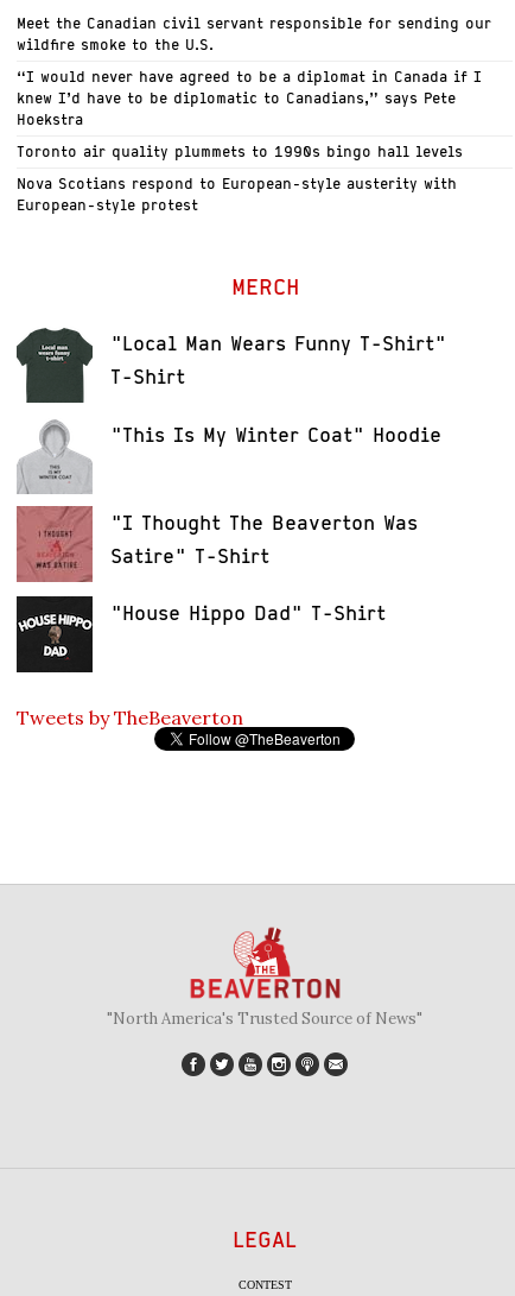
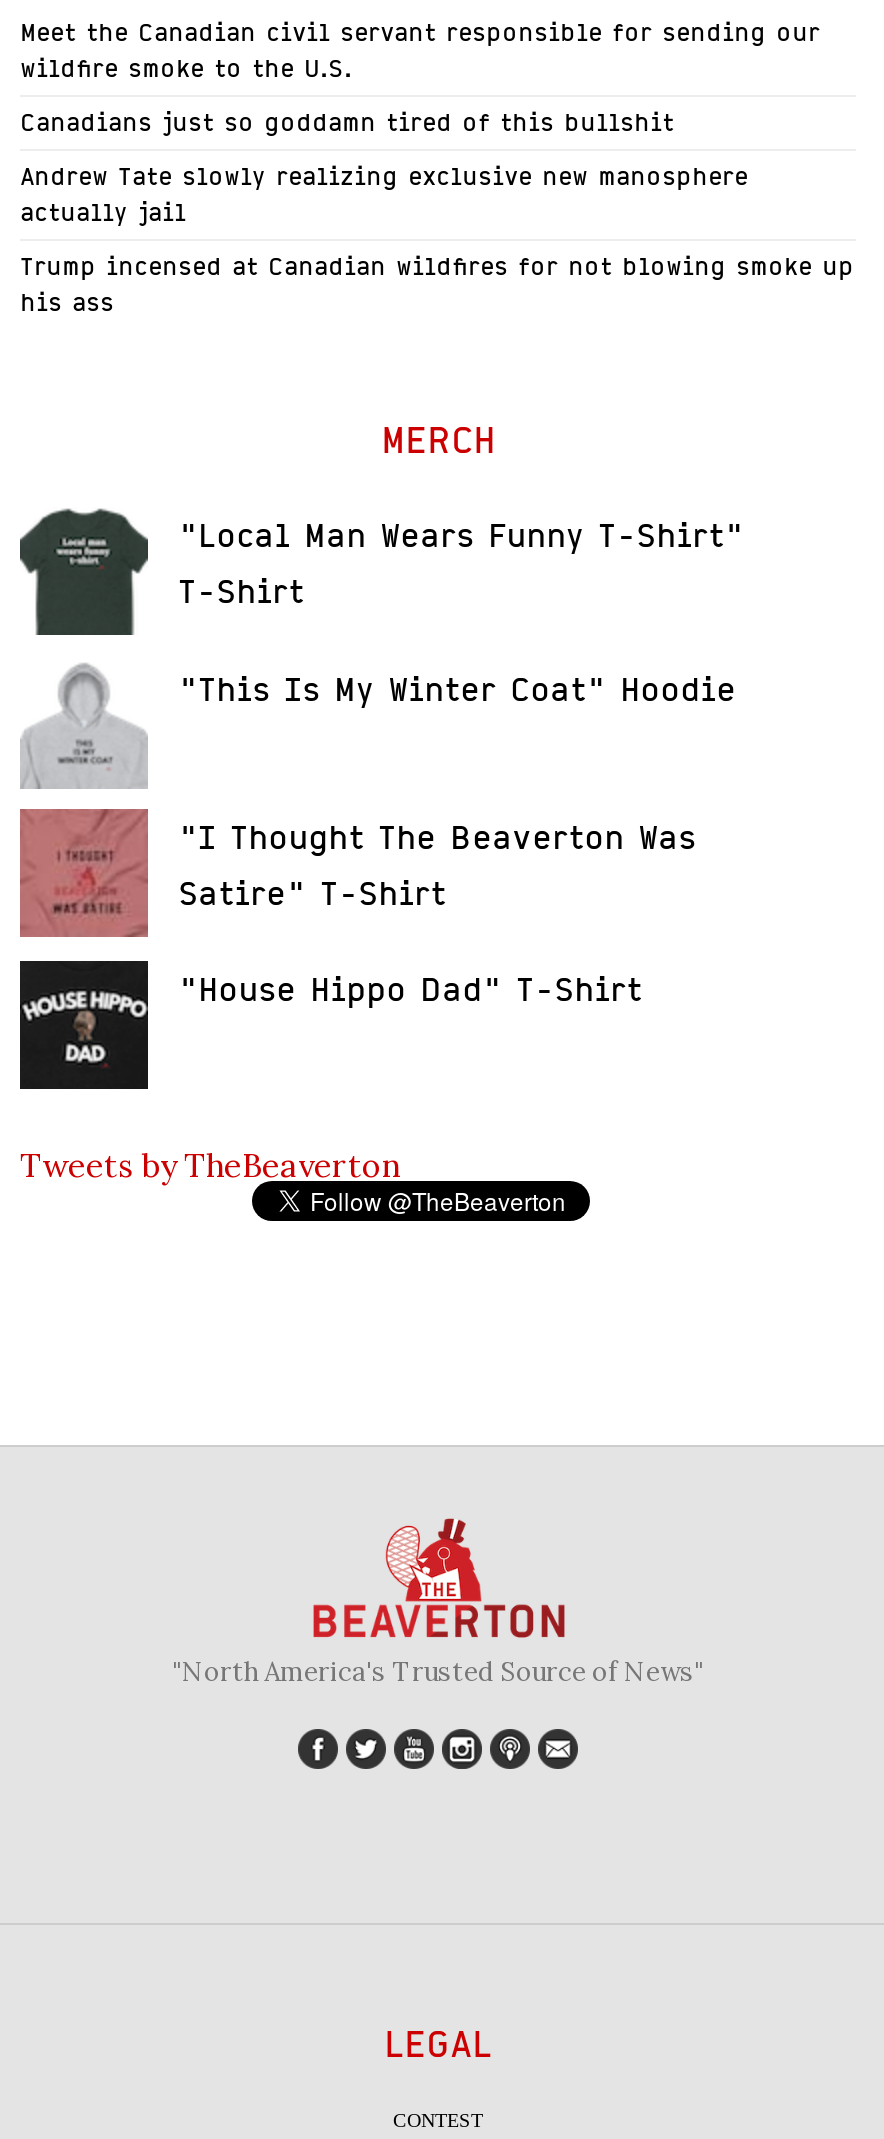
- “I would never have agreed to be a diplomat in Canada if I
- knew I’d have to be diplomatic to Canadians,” says Pete
- Hoekstra
+ Canadians just so goddamn tired of this bullshit

- Toronto air quality plummets to 1990s bingo hall levels
+ Andrew Tate slowly realizing exclusive new manosphere
+ actually jail

- Nova Scotians respond to European-style austerity with
- European-style protest
+ Trump incensed at Canadian wildfires for not blowing smoke up
+ his ass
